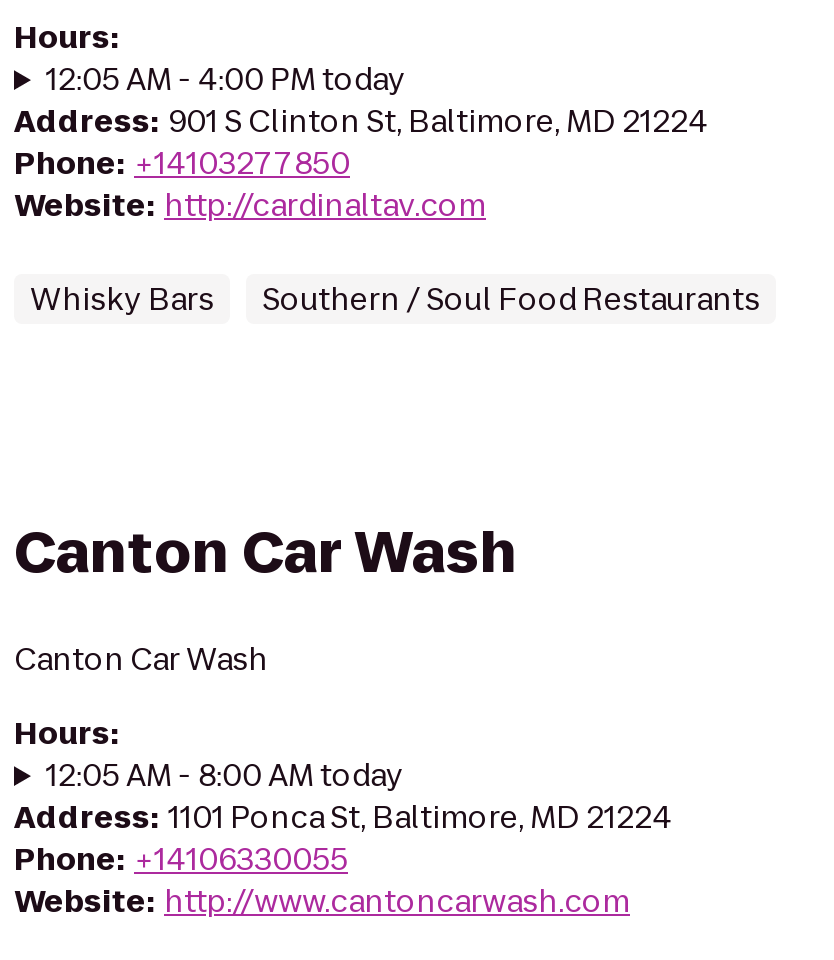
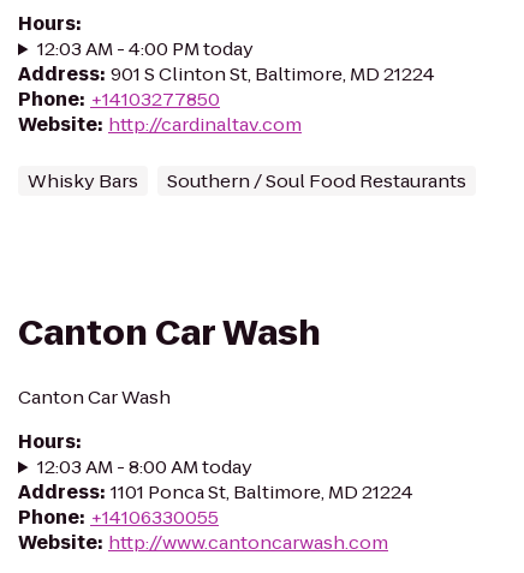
- 12:05 AM - 4:00 PM today
+ 12:03 AM - 4:00 PM today

- 12:05 AM - 8:00 AM today
+ 12:03 AM - 8:00 AM today
